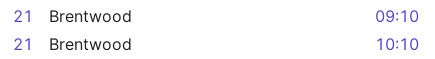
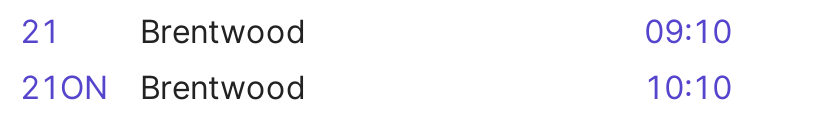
- 21 Brentwood
+ 21ON Brentwood
